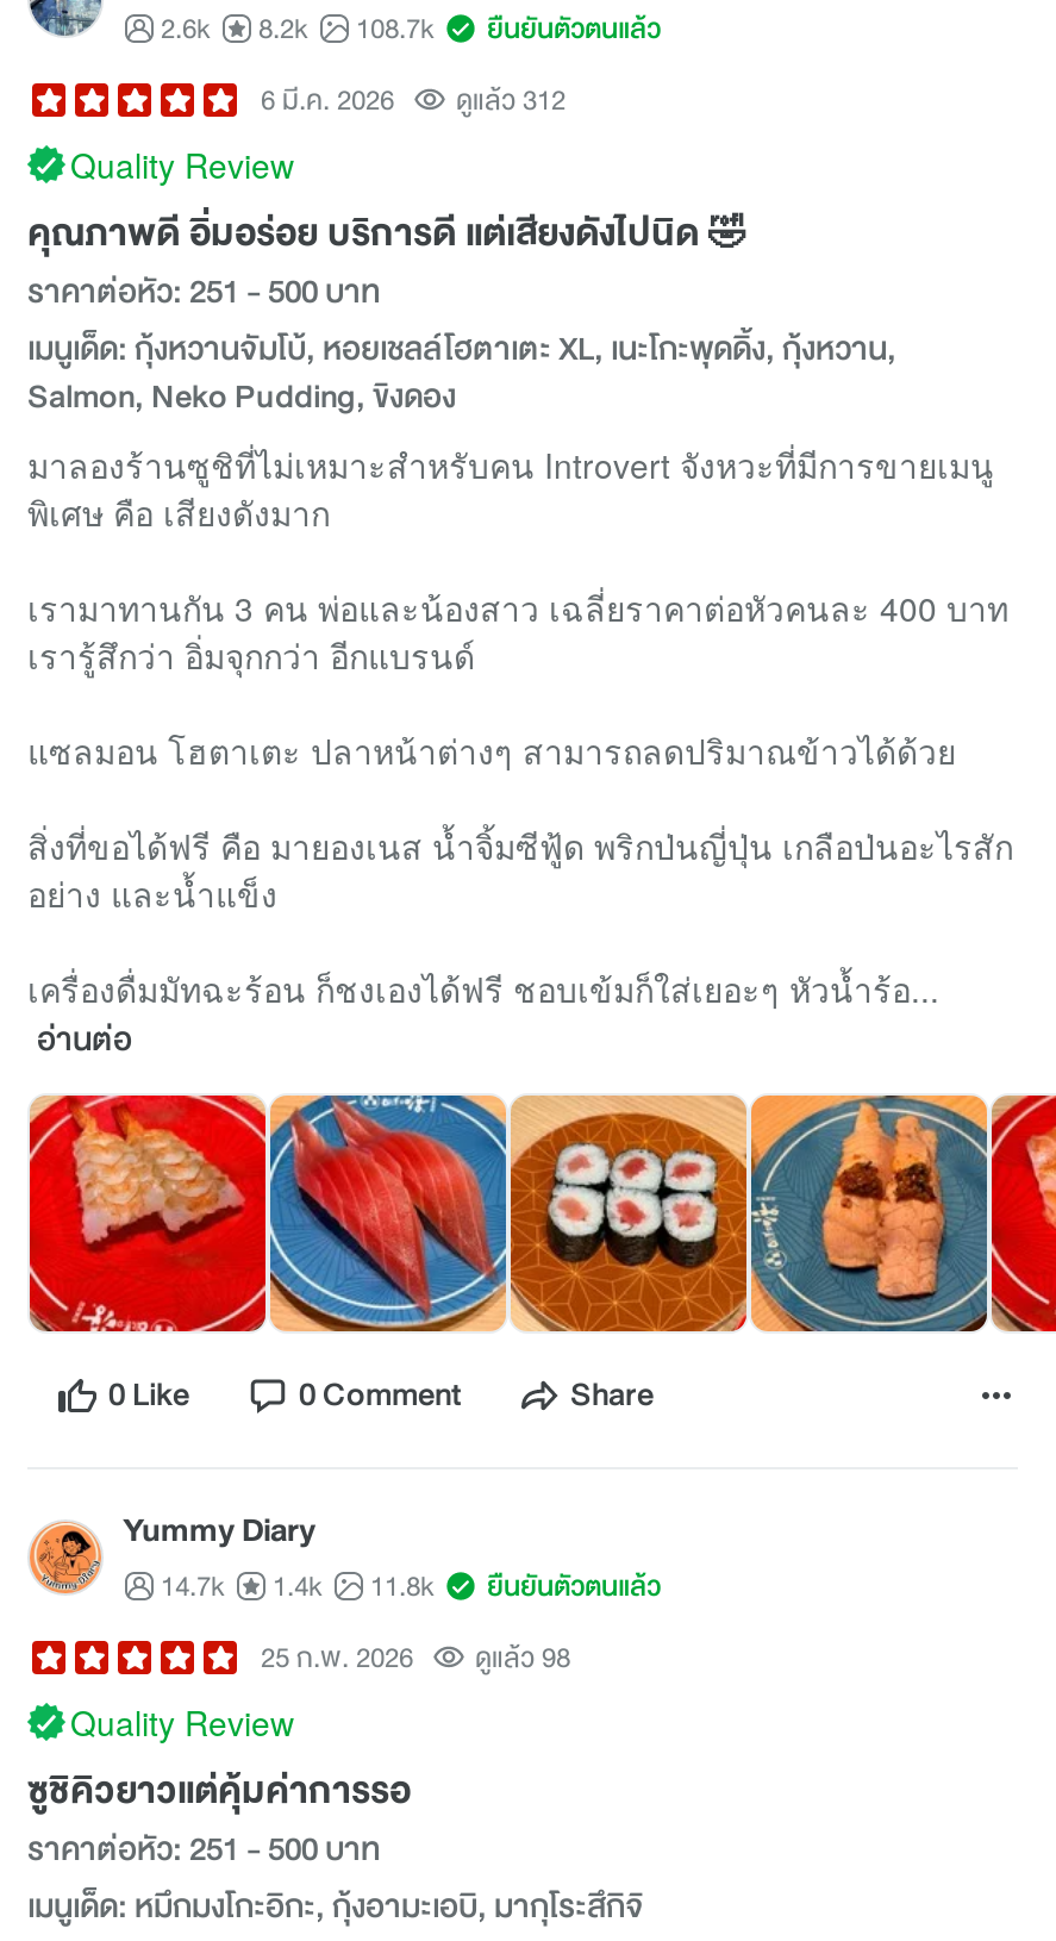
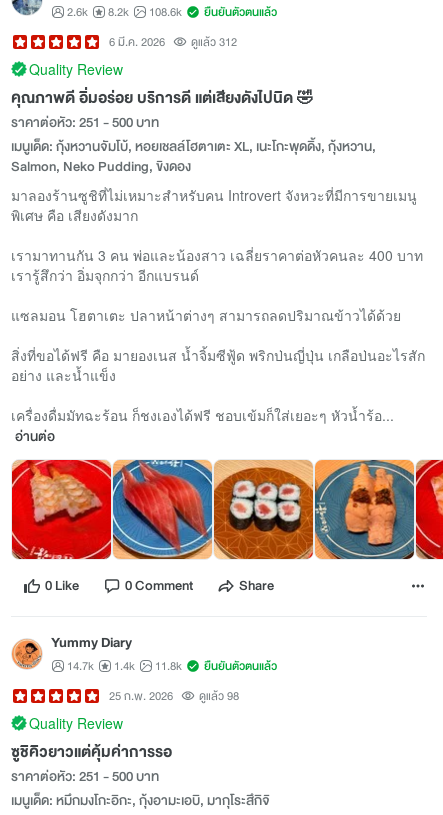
- 2.6k 8.2k 108.7k ยืนยันตัวตนแล้ว
+ 2.6k 8.2k 108.6k ยืนยันตัวตนแล้ว
